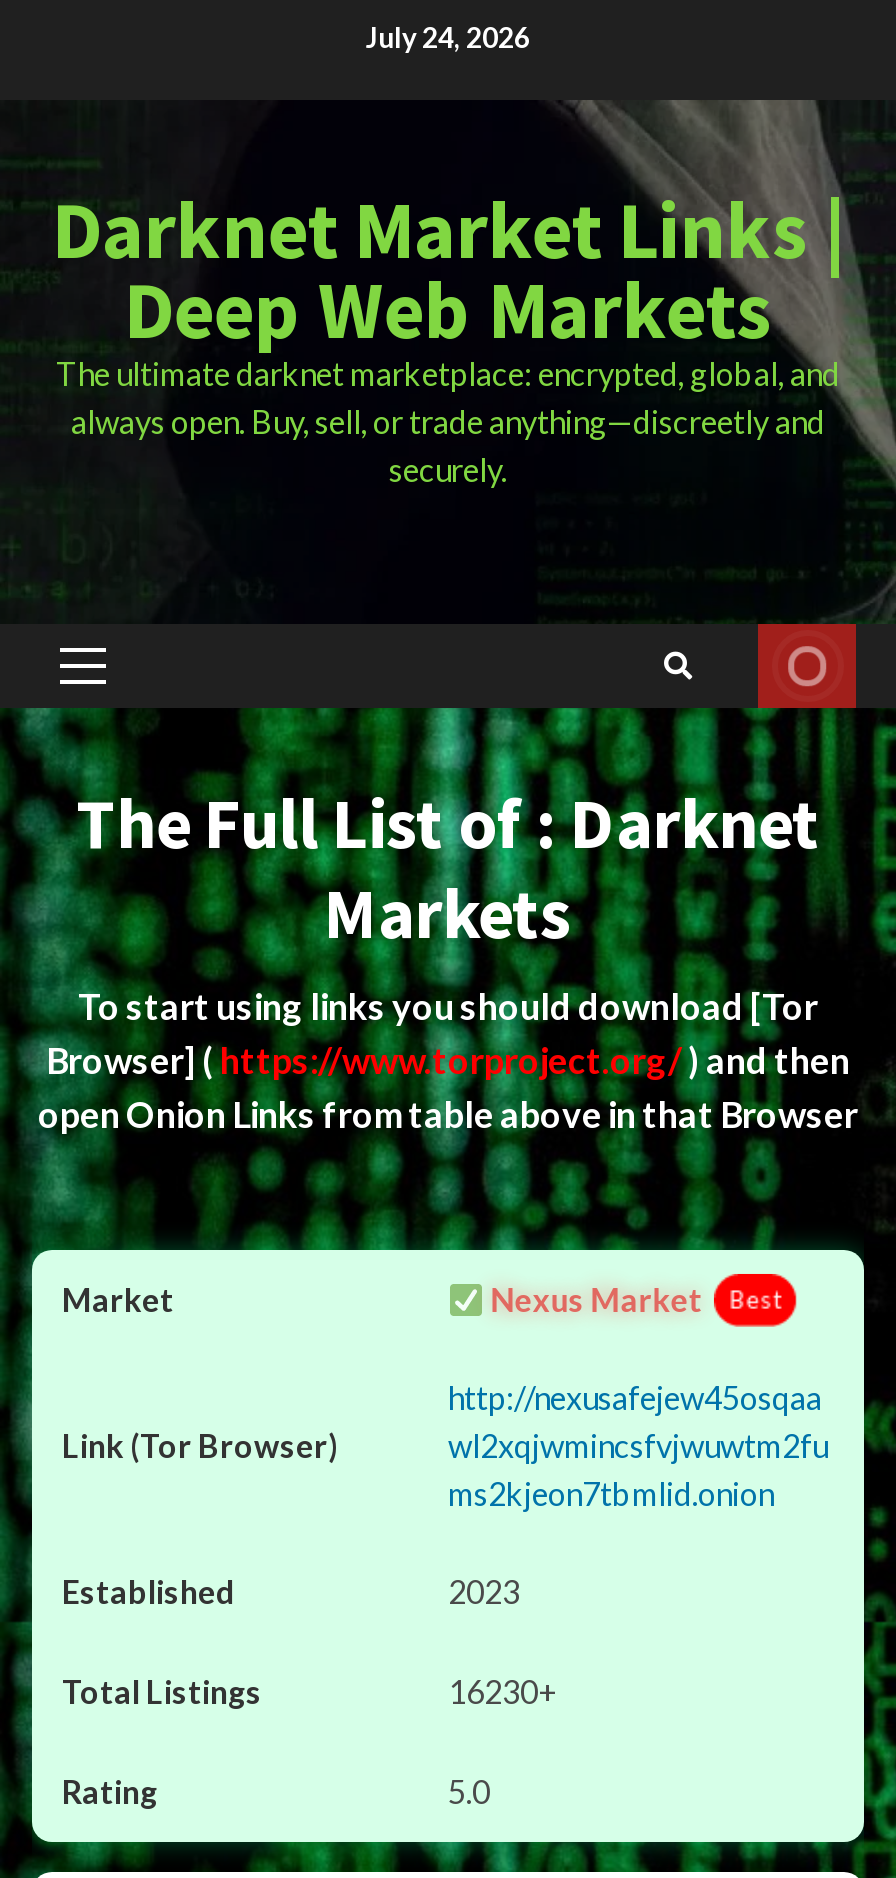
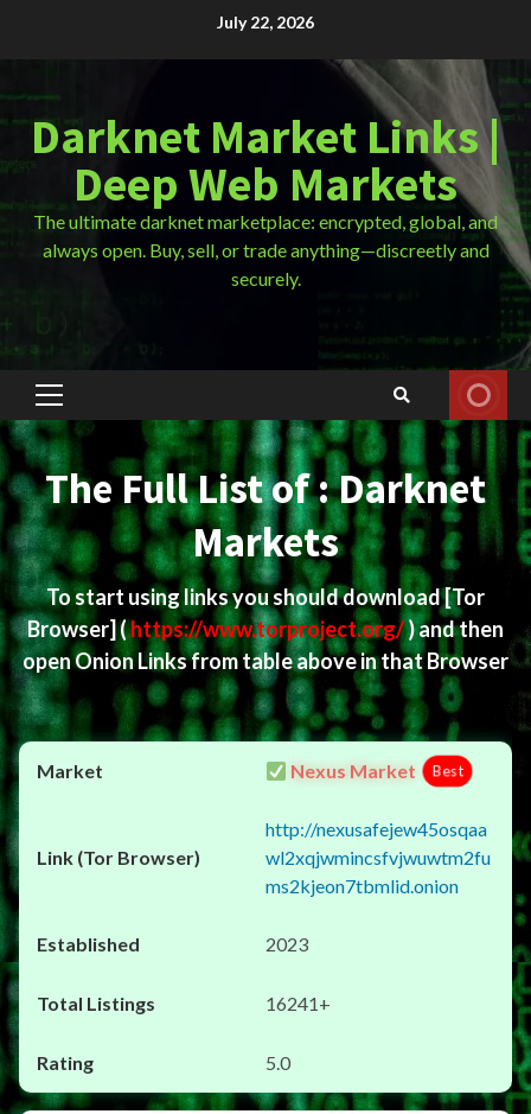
- July 24, 2026
+ July 22, 2026

- 16230+
+ 16241+
